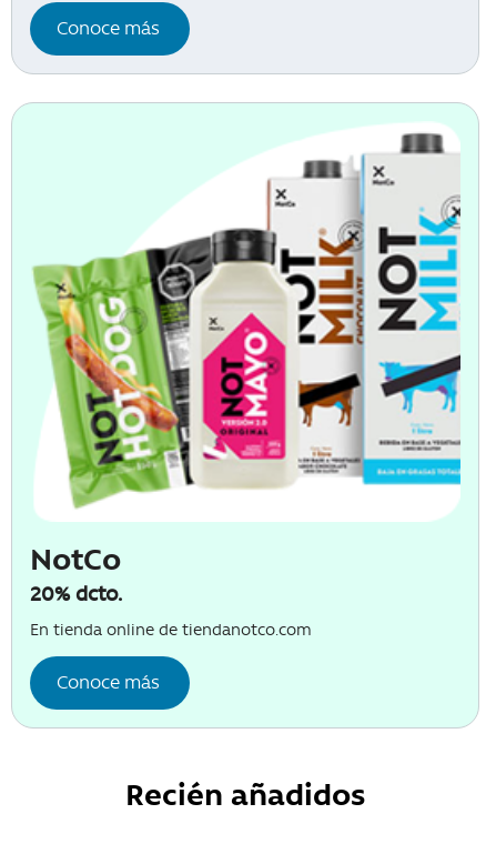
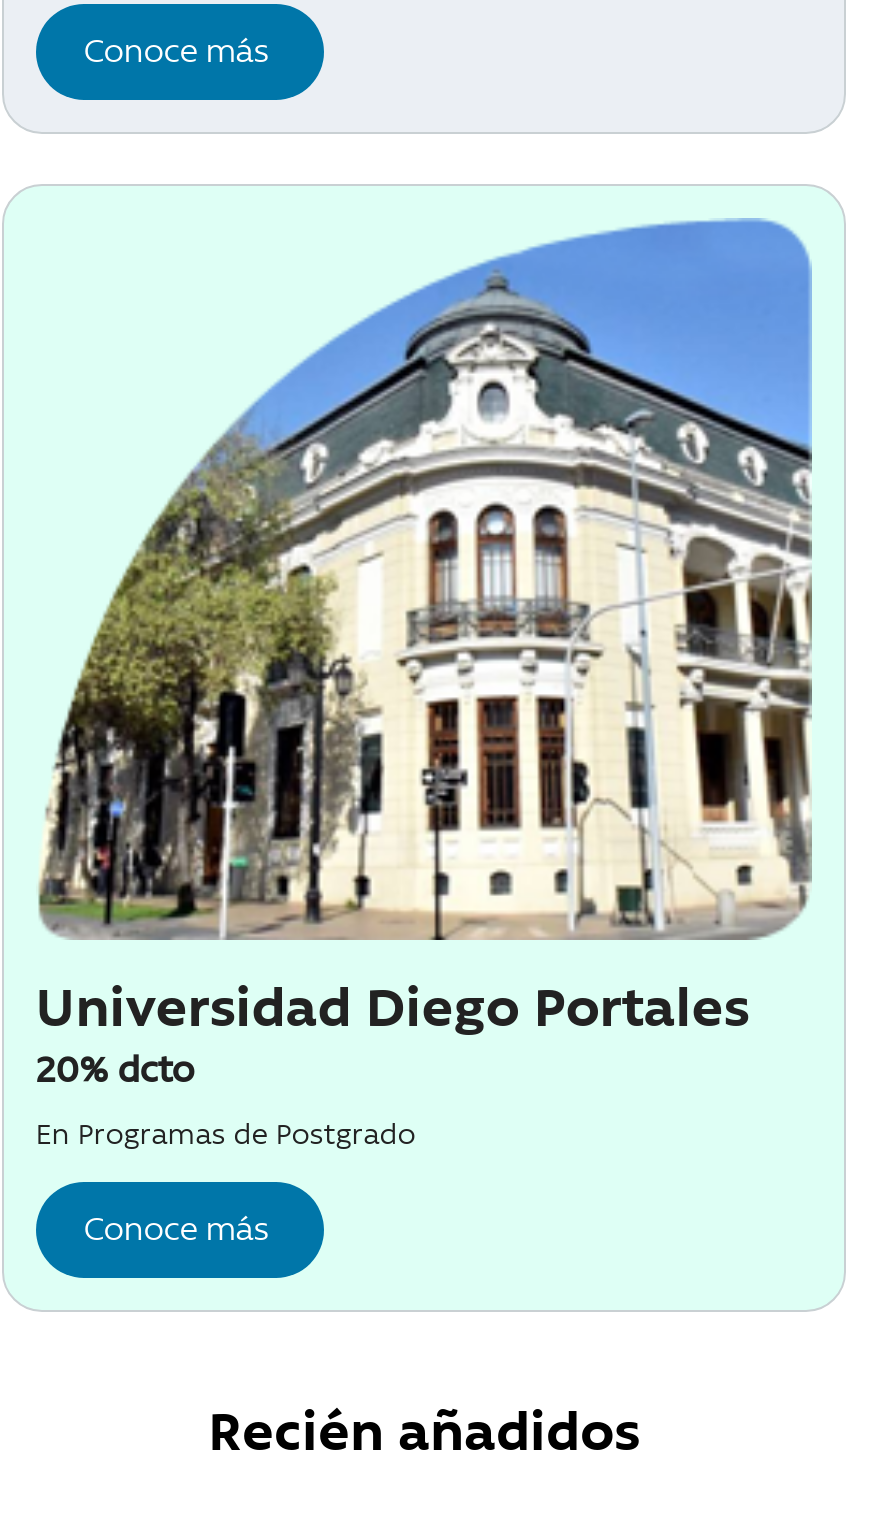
- [image]
- NotCo
- 20% dcto.
+ [image]
+ Universidad Diego Portales
+ 20% dcto

- En tienda online de tiendanotco.com
+ En Programas de Postgrado
